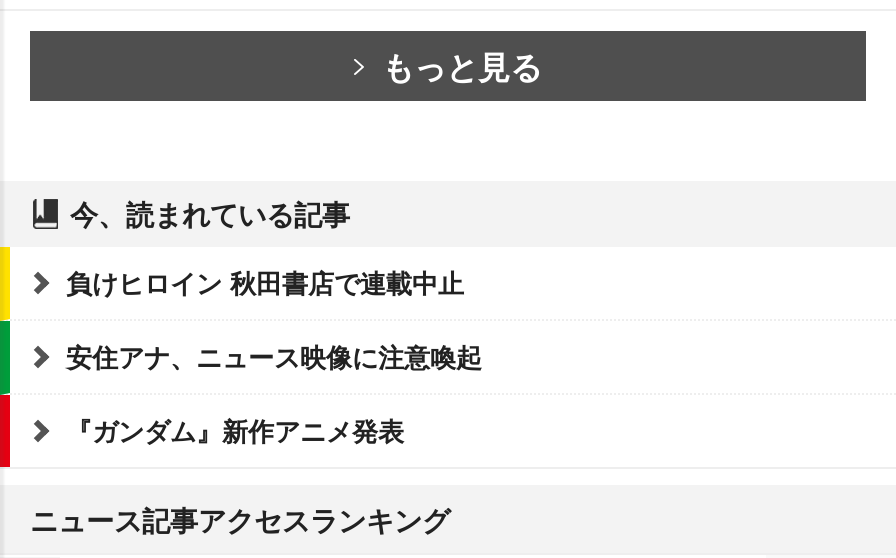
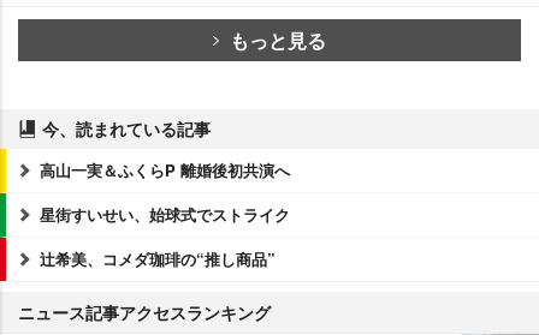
- 負けヒロイン 秋田書店で連載中止
+ 高山一実＆ふくらP 離婚後初共演へ

- 安住アナ、ニュース映像に注意喚起
+ 星街すいせい、始球式でストライク

- 『ガンダム』新作アニメ発表
+ 辻希美、コメダ珈琲の“推し商品”
